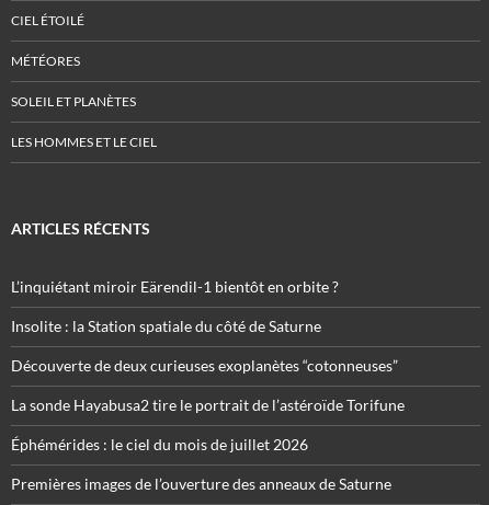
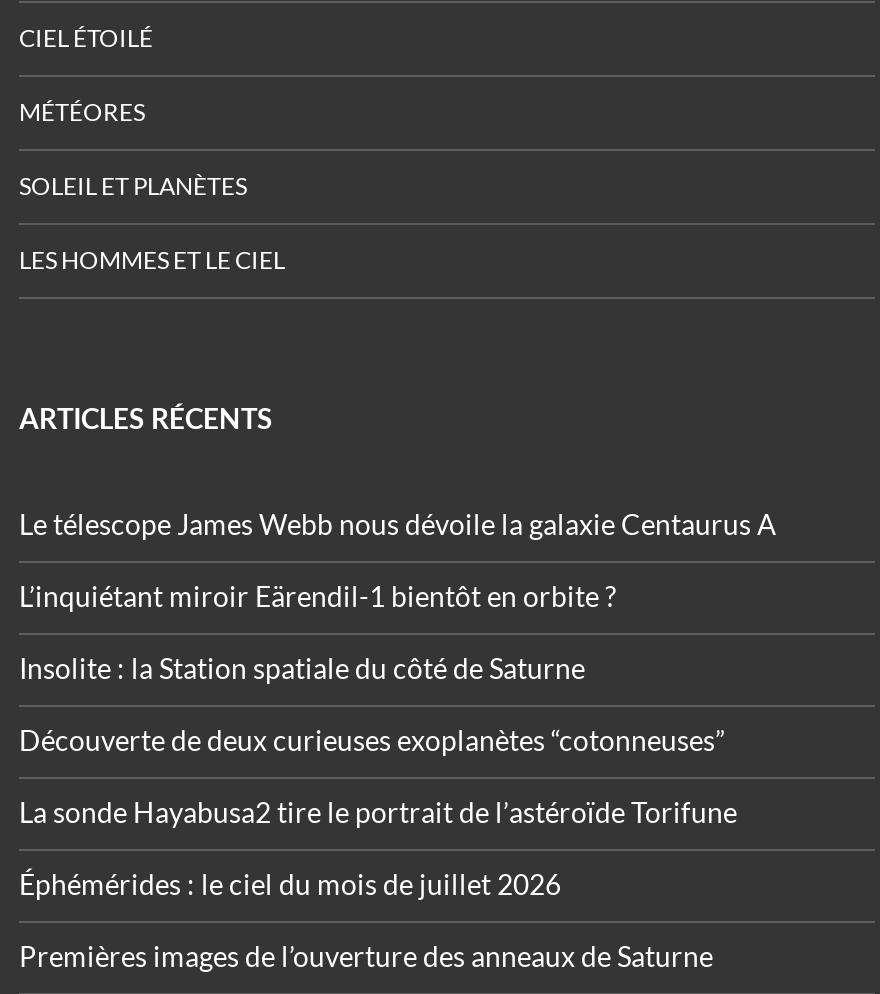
+ Le télescope James Webb nous dévoile la galaxie Centaurus A
